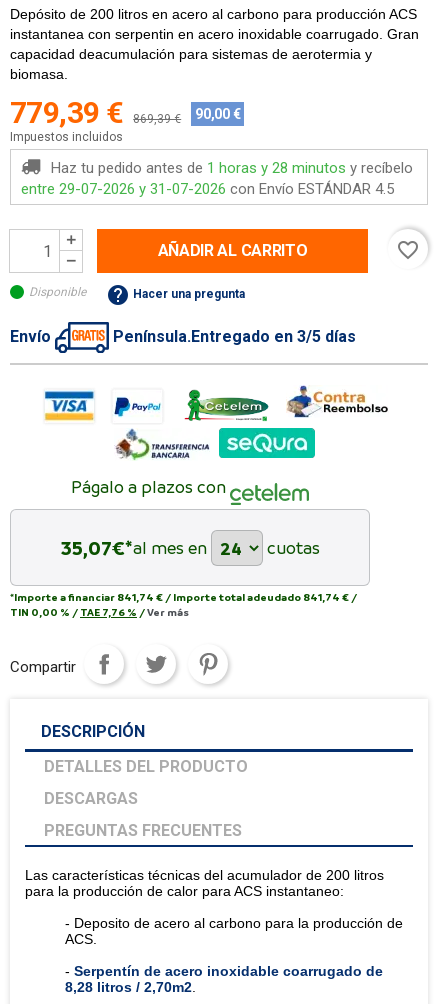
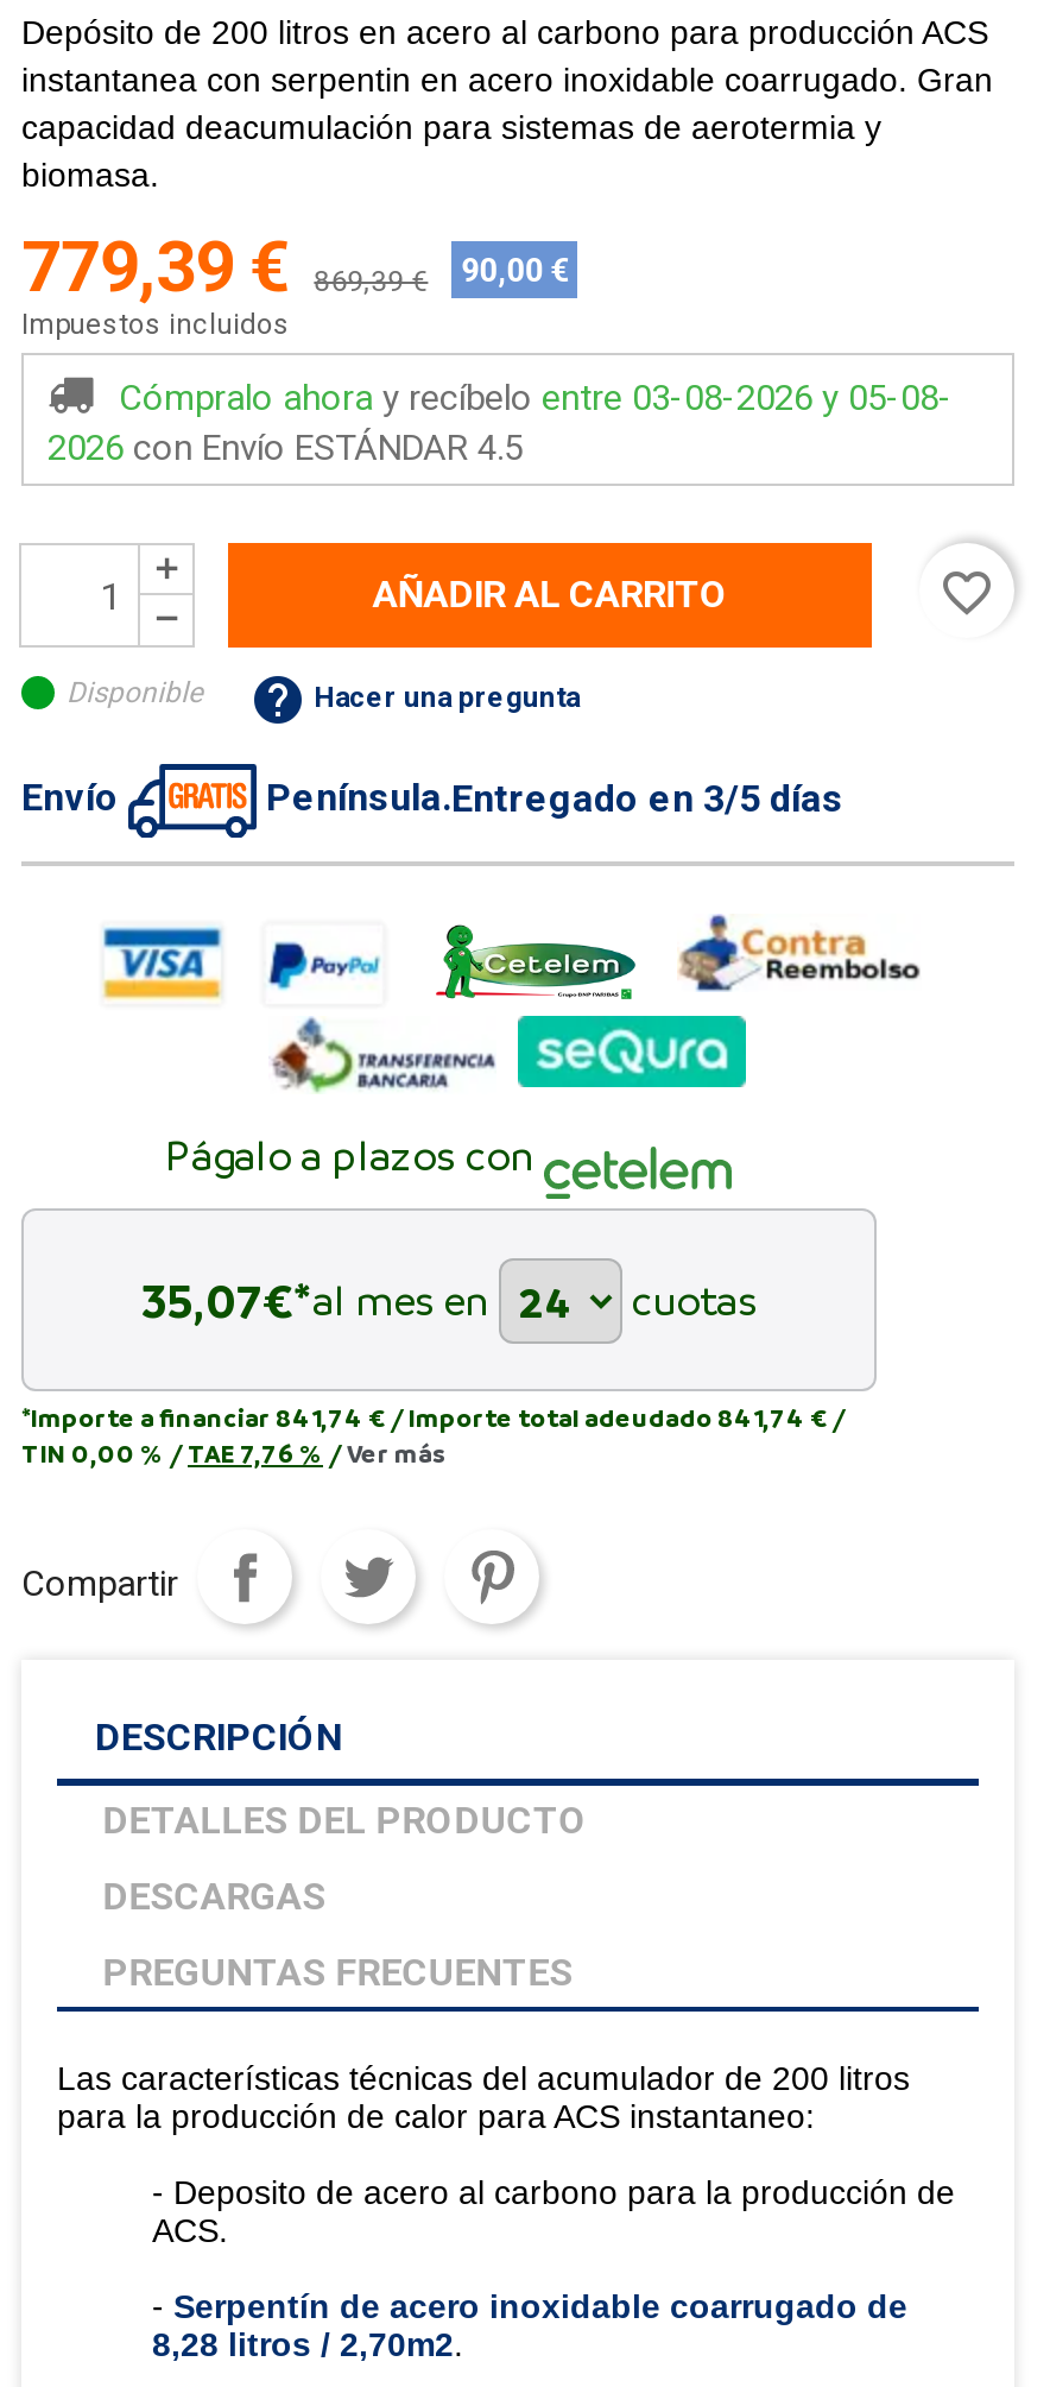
- Haz tu pedido antes de 1 horas y 28 minutos y recíbelo
- entre 29-07-2026 y 31-07-2026 con Envío ESTÁNDAR 4.5
+ Cómpralo ahora y recíbelo entre 03-08-2026 y 05-08-
+ 2026 con Envío ESTÁNDAR 4.5
